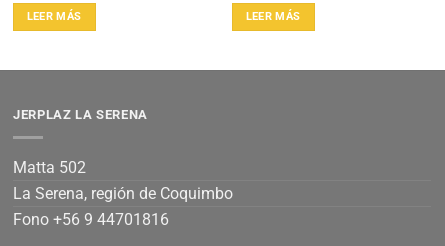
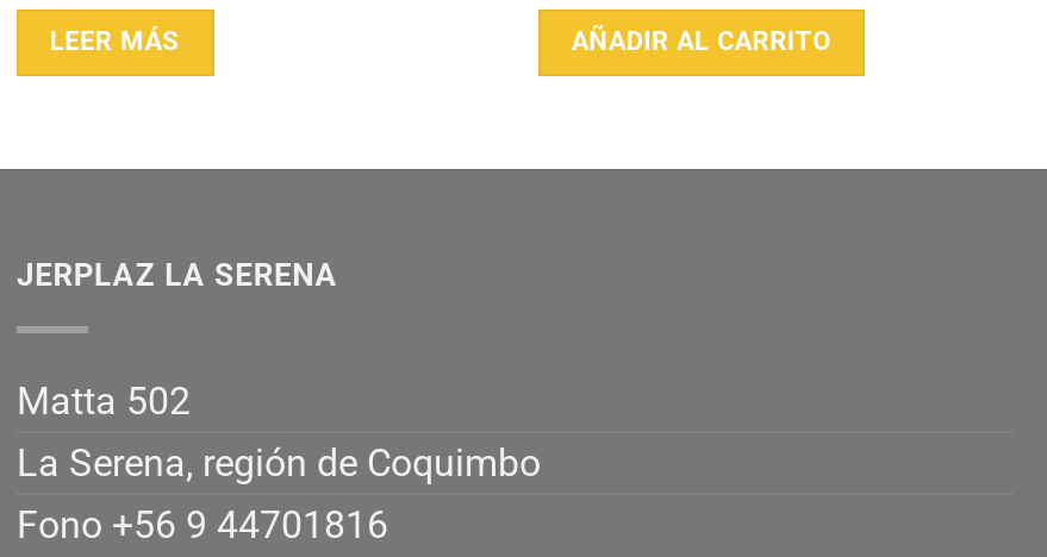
- LEER MÁS
+ AÑADIR AL CARRITO
